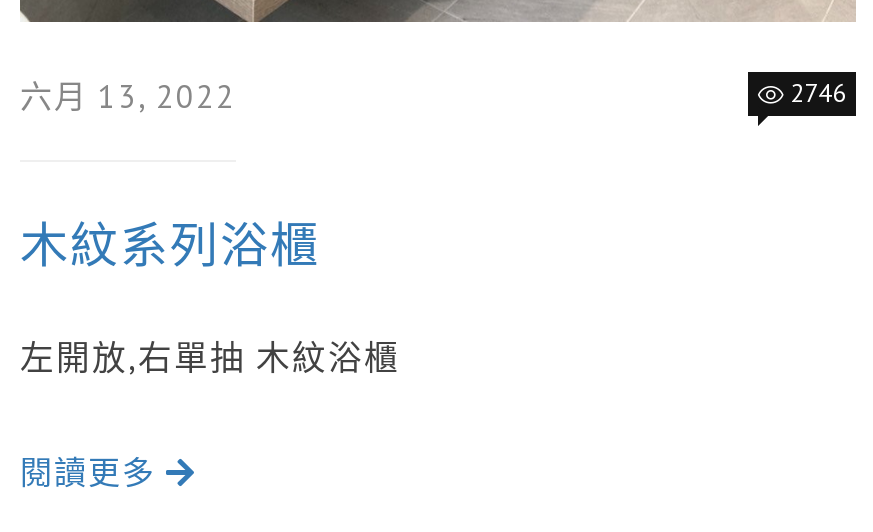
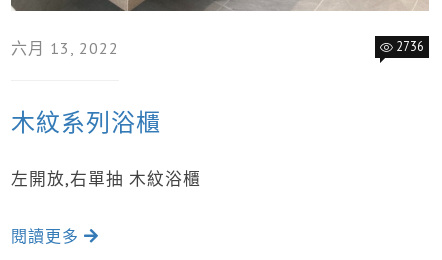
- 2746
+ 2736
